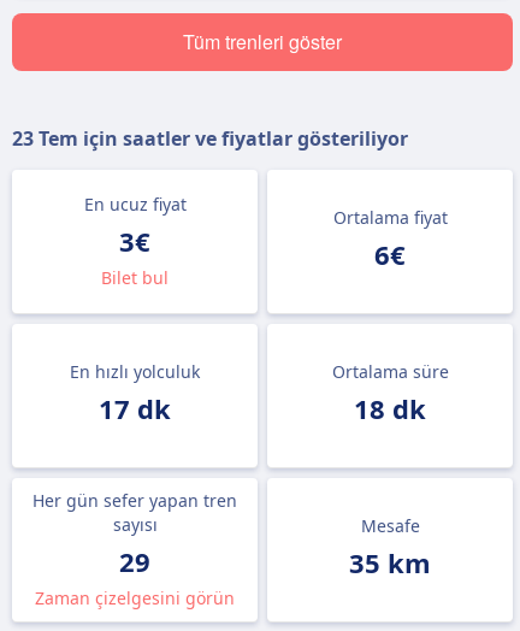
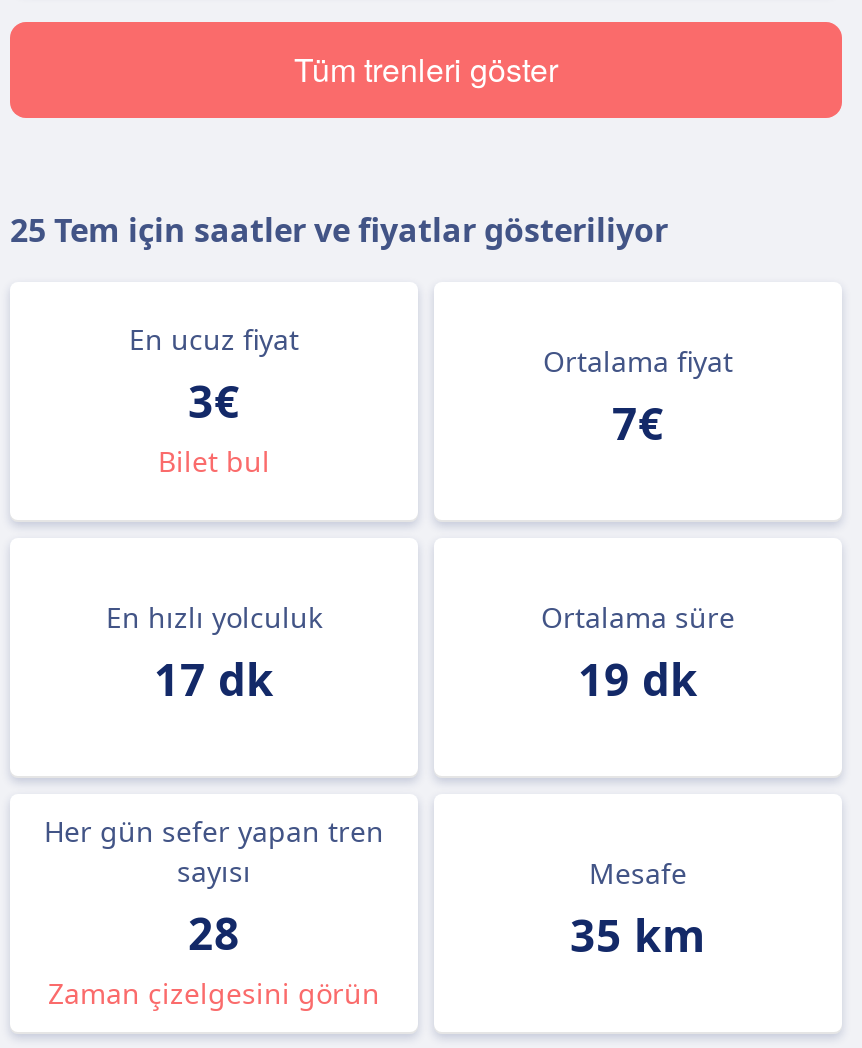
- 23 Tem için saatler ve fiyatlar gösteriliyor
+ 25 Tem için saatler ve fiyatlar gösteriliyor

- 6€
+ 7€

- 18 dk
+ 19 dk

- 29
+ 28
